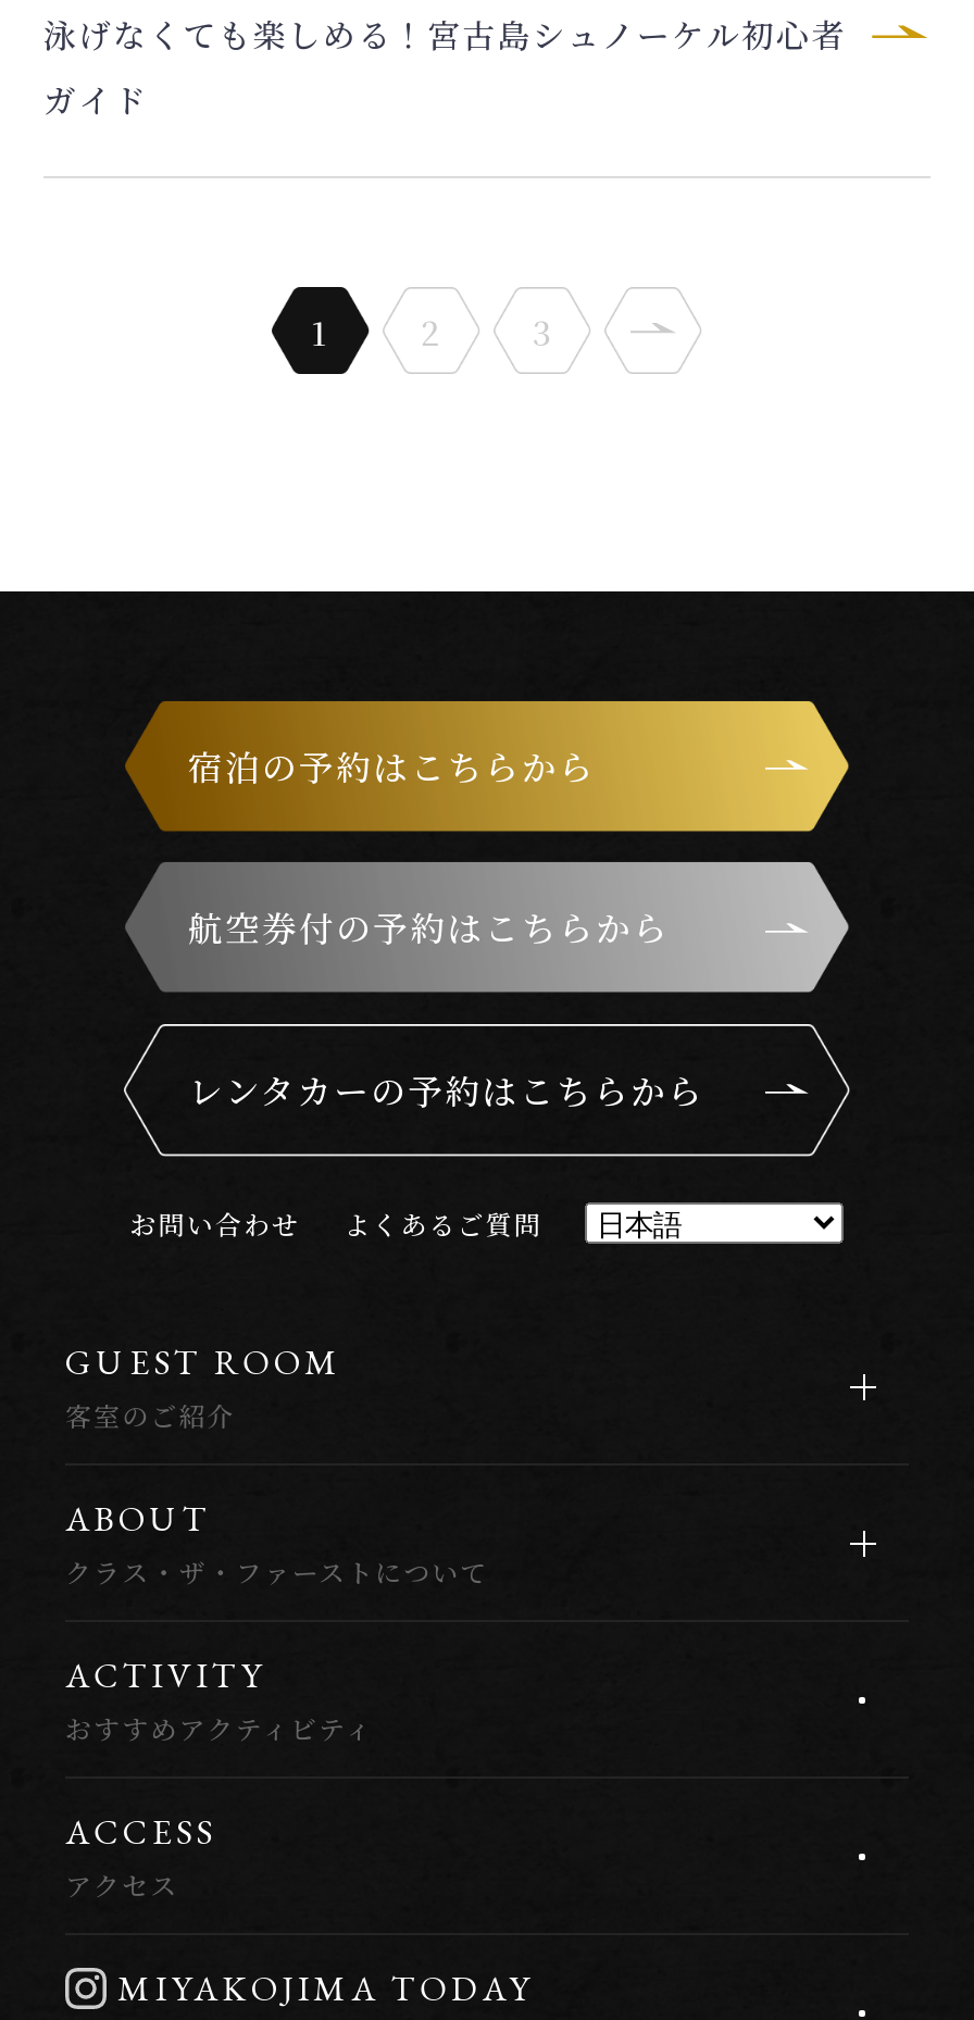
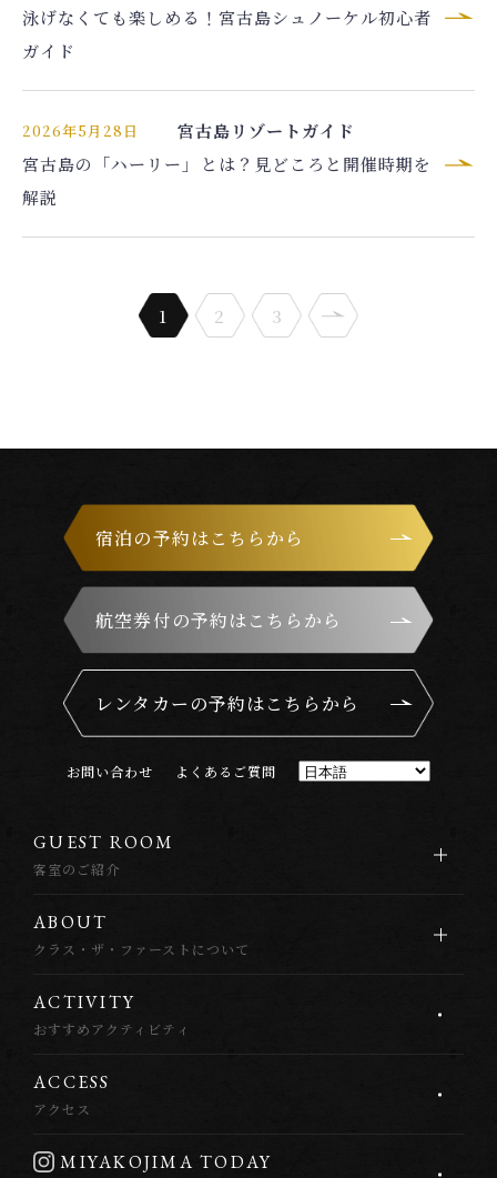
+ 2026年5月28日
+ 宮古島リゾートガイド
+ 宮古島の「ハーリー」とは？見どころと開催時期を
+ 解説
